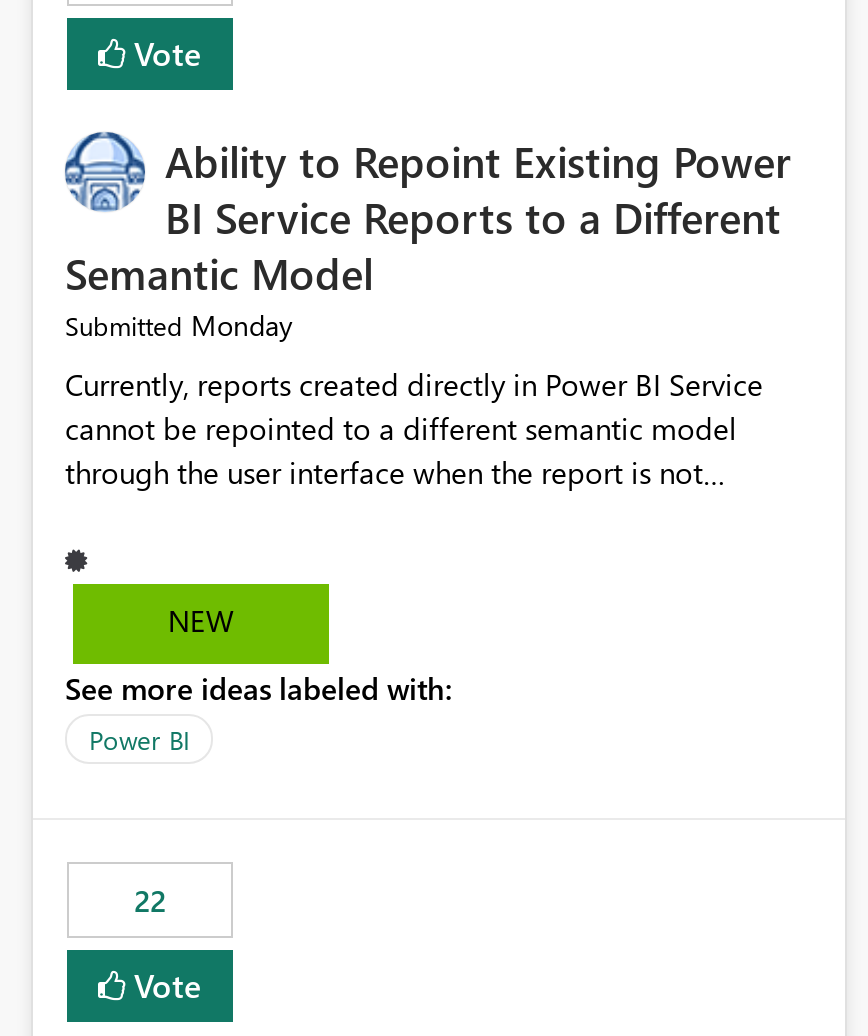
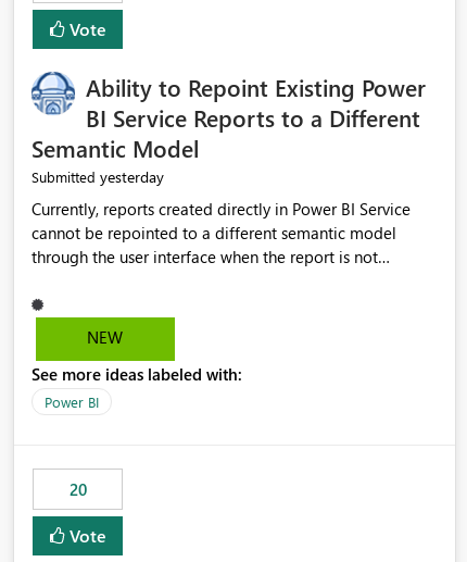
- Submitted Monday
+ Submitted yesterday

- 22
+ 20
